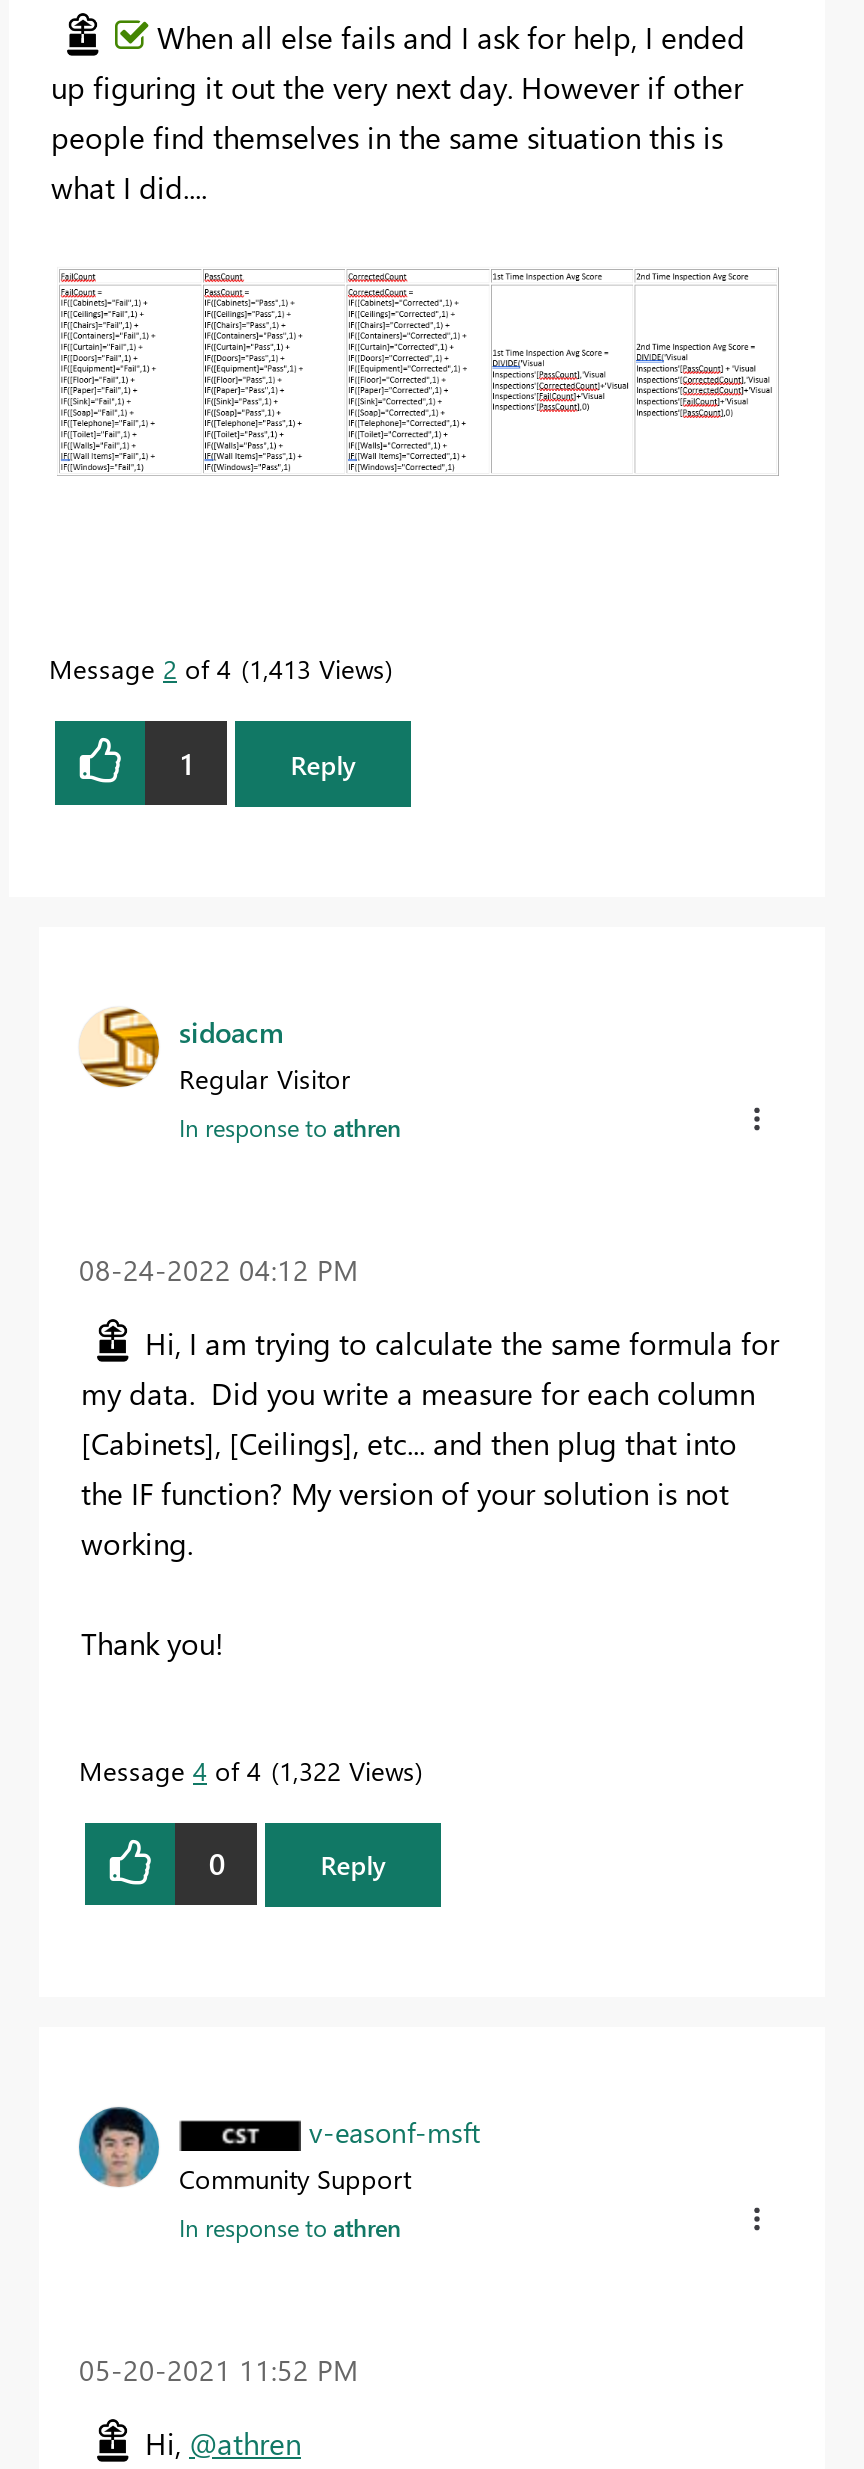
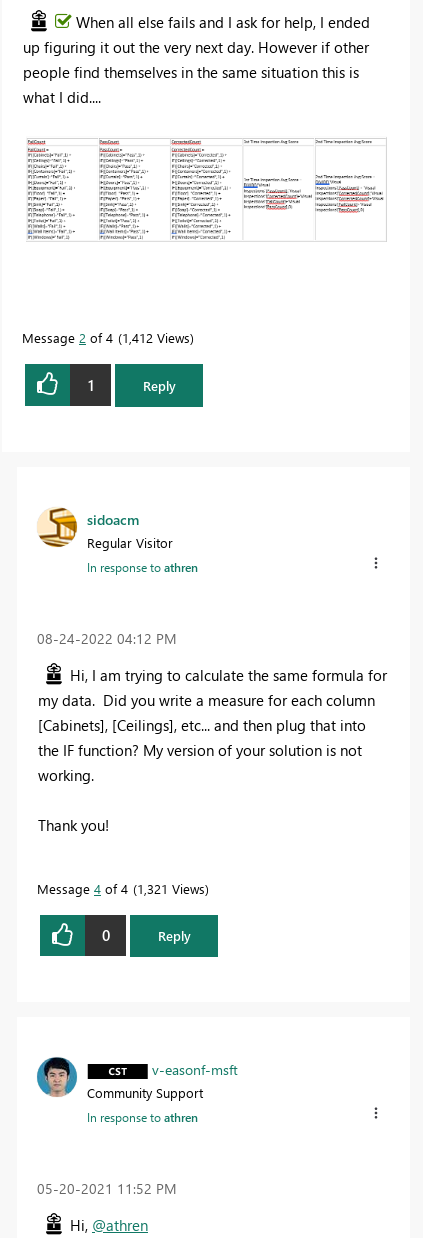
- Message 2 of 4 1,413 Views
+ Message 2 of 4 1,412 Views

- Message 4 of 4 1,322 Views
+ Message 4 of 4 1,321 Views
